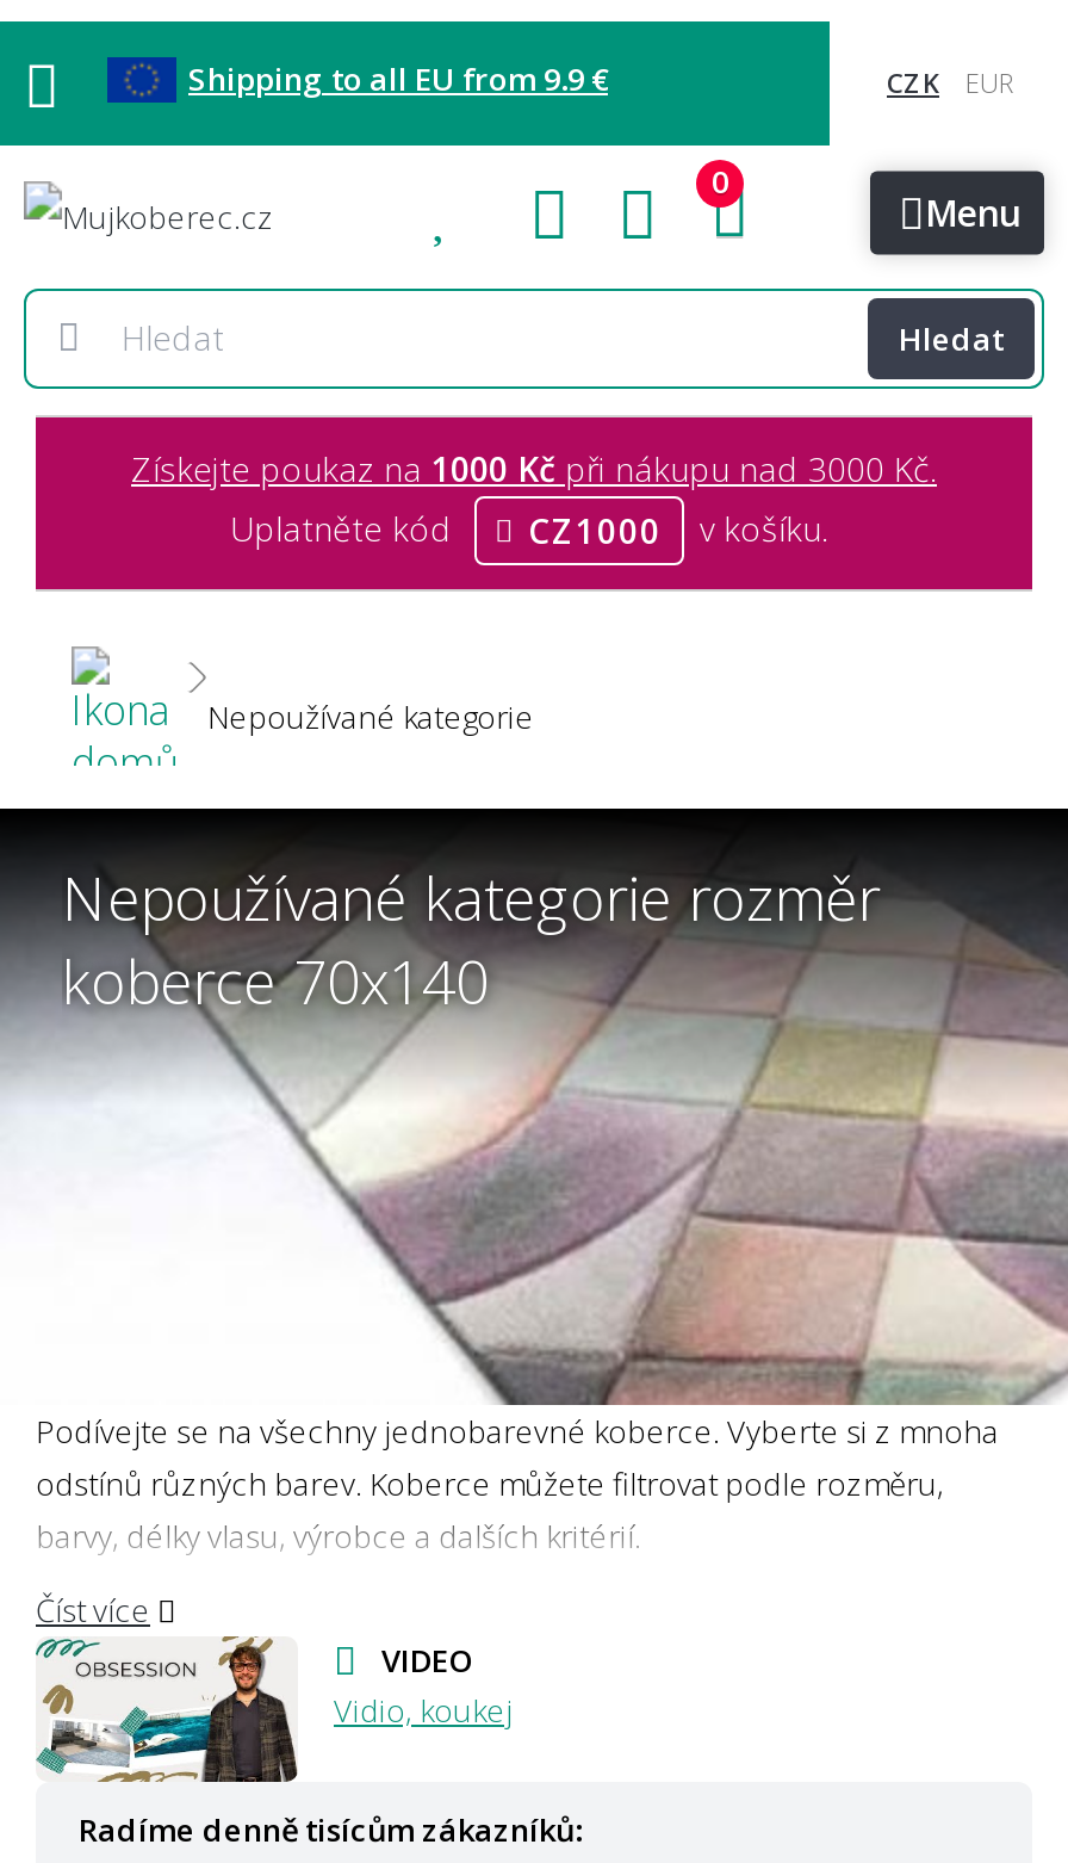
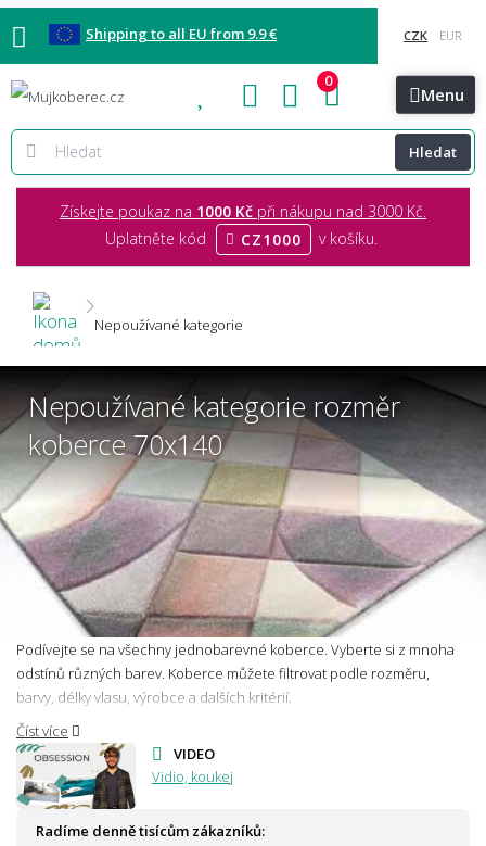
- [image]
+ [image]
